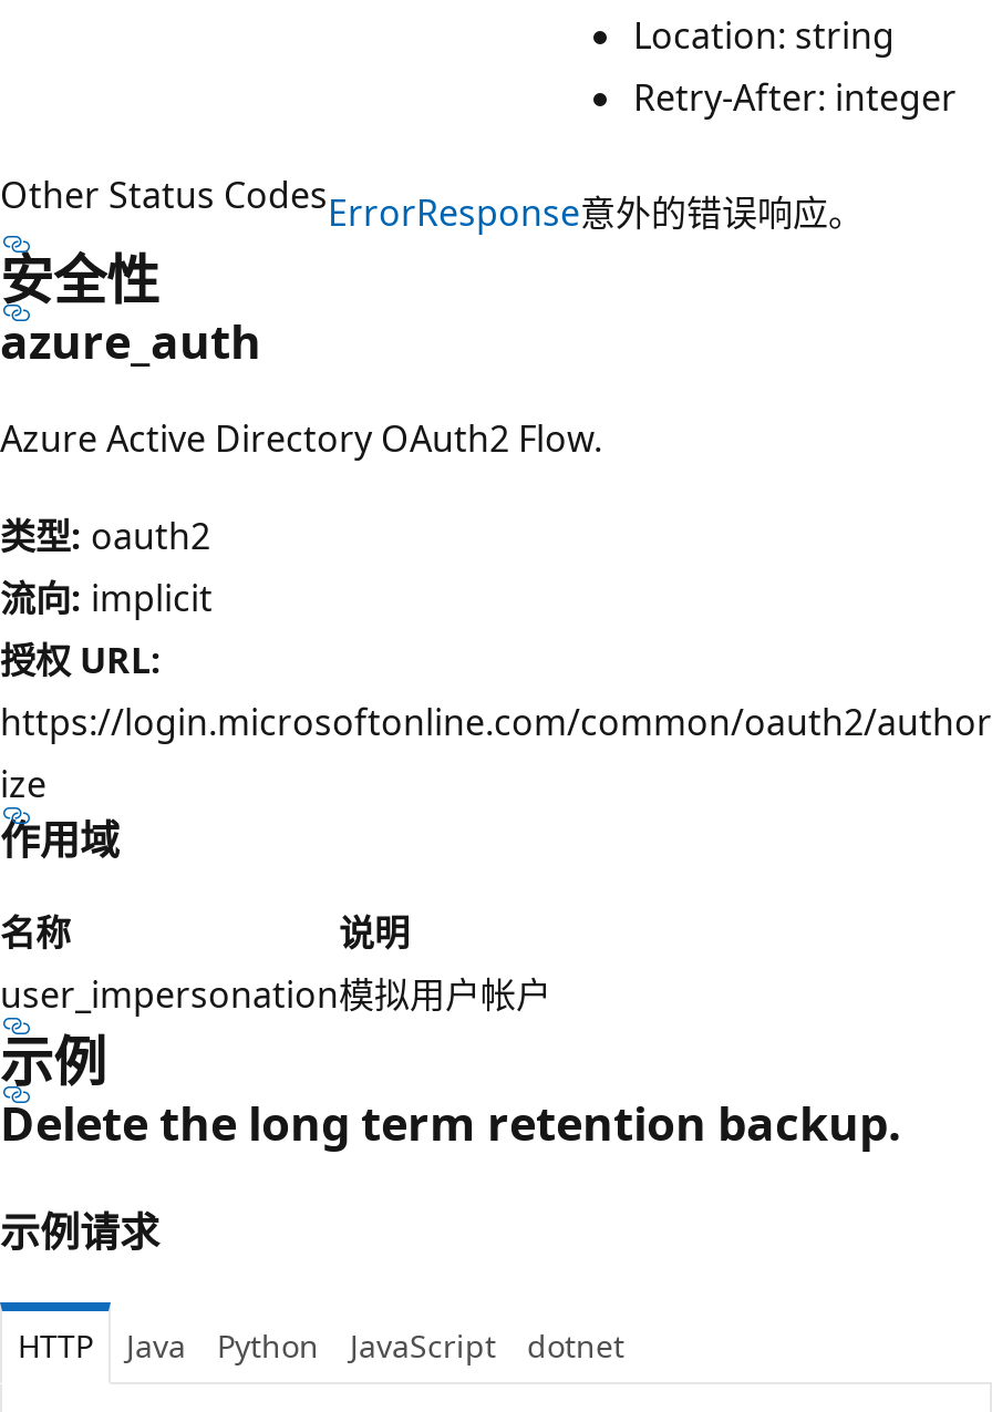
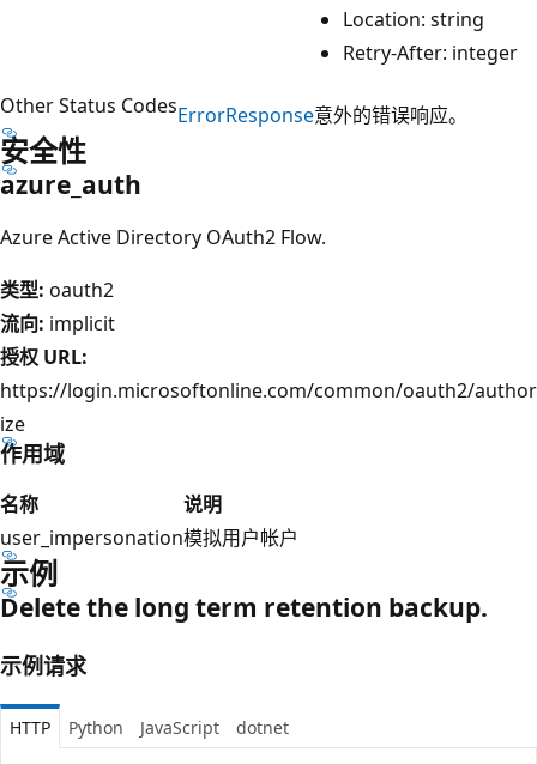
- Java
